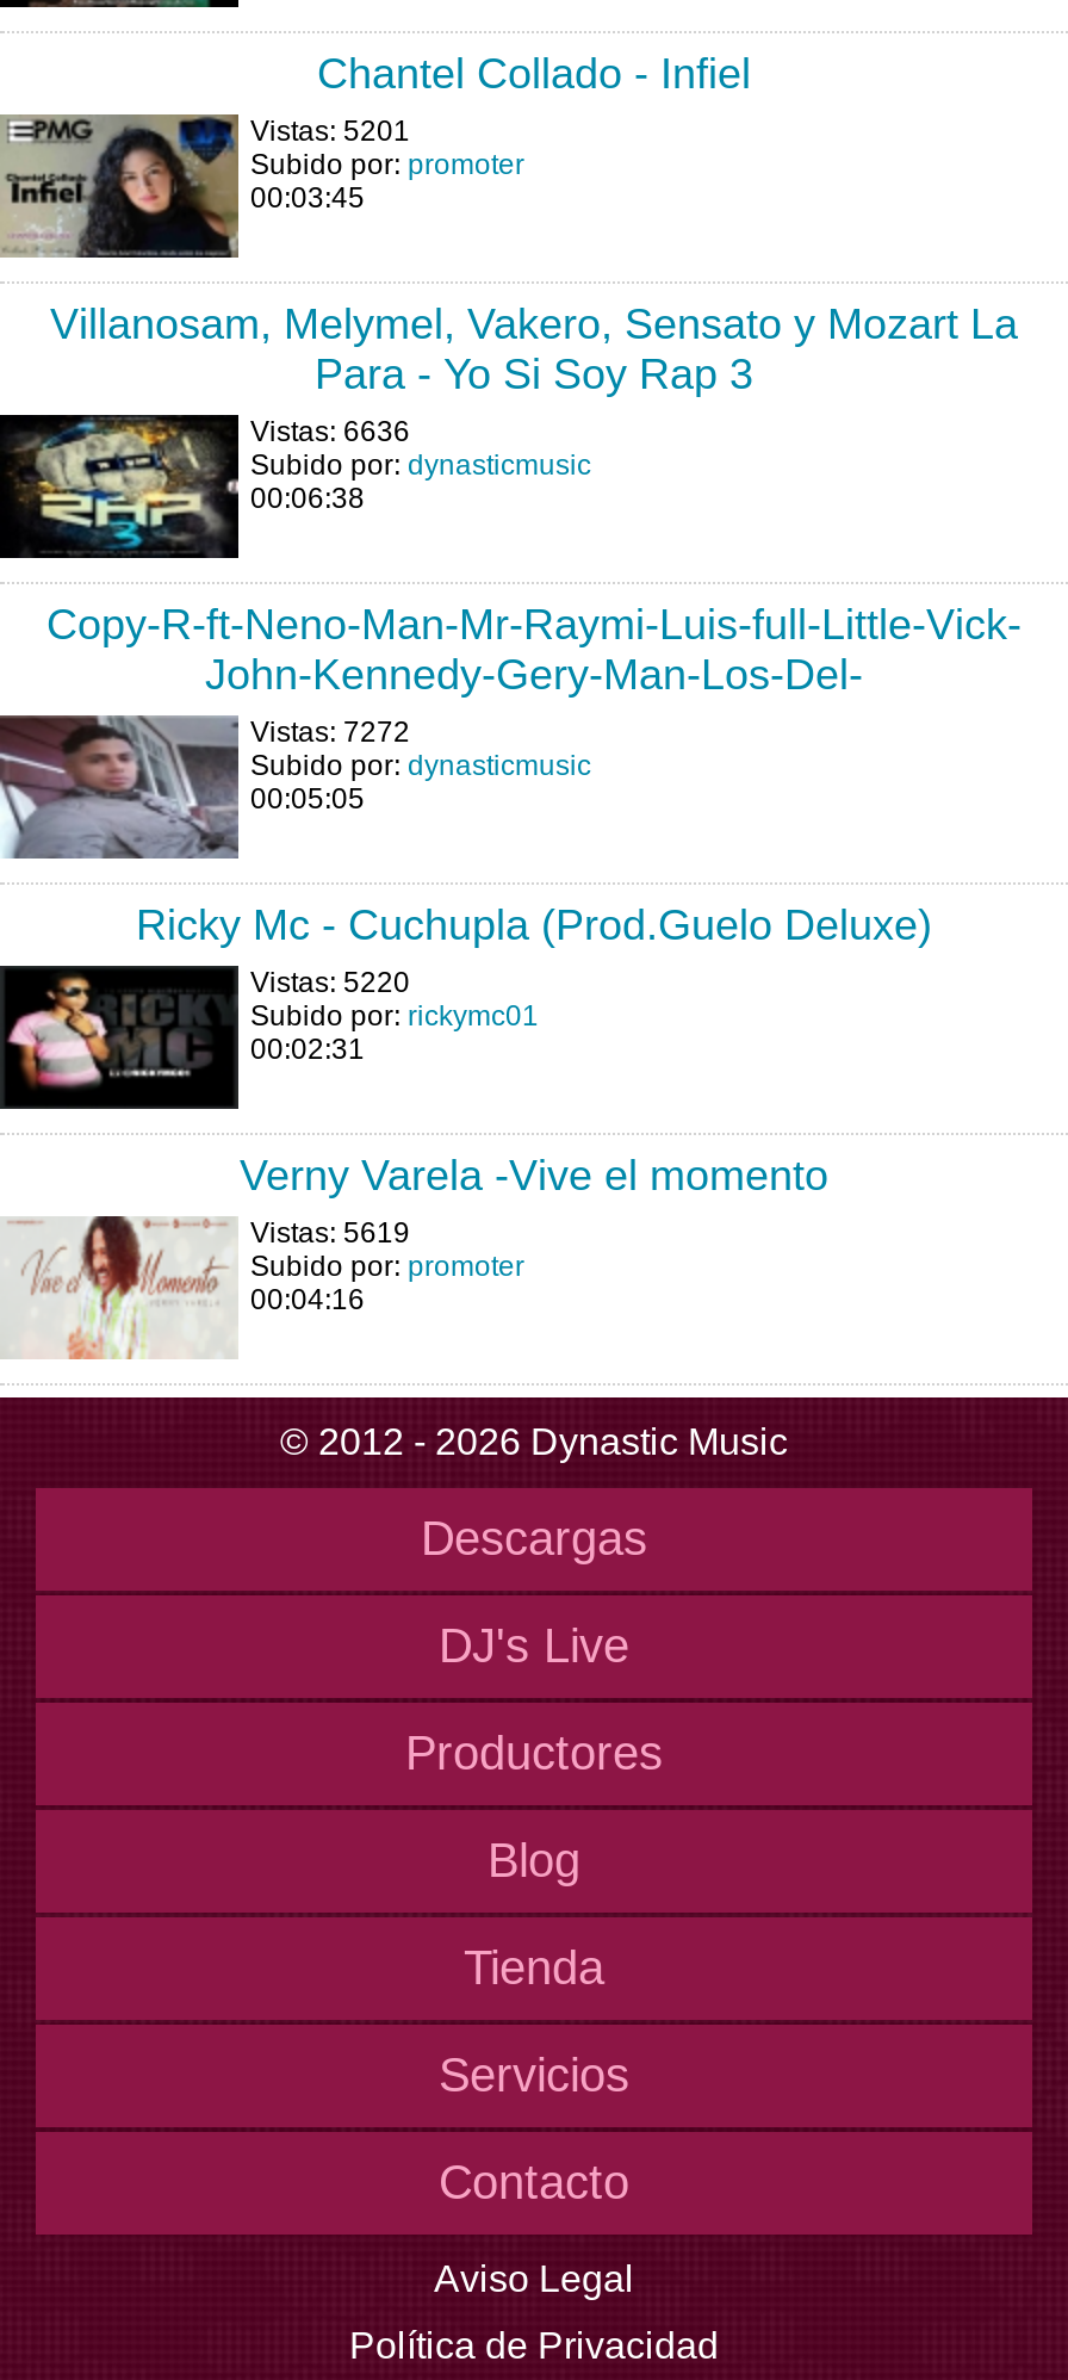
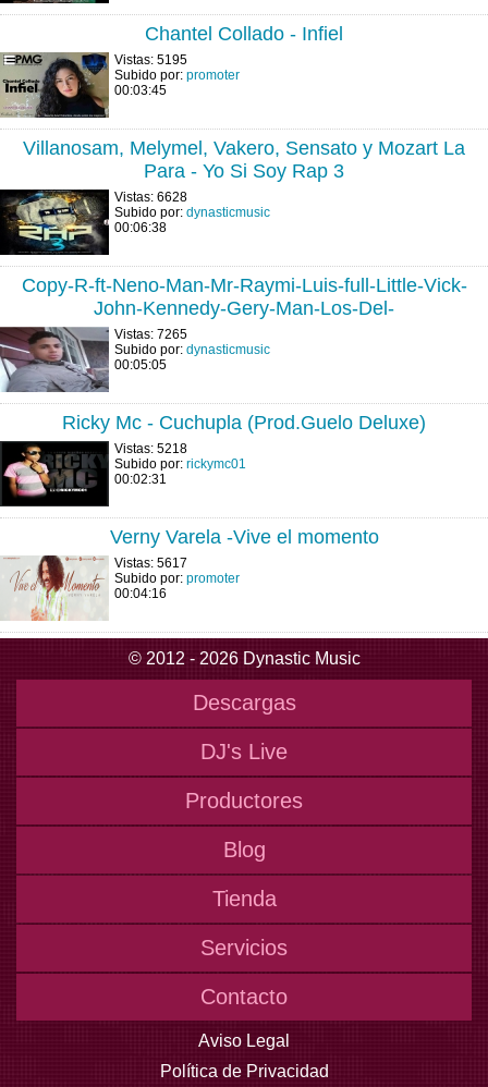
- Vistas: 5201
+ Vistas: 5195

- Vistas: 6636
+ Vistas: 6628

- Vistas: 7272
+ Vistas: 7265

- Vistas: 5220
+ Vistas: 5218

- Vistas: 5619
+ Vistas: 5617
